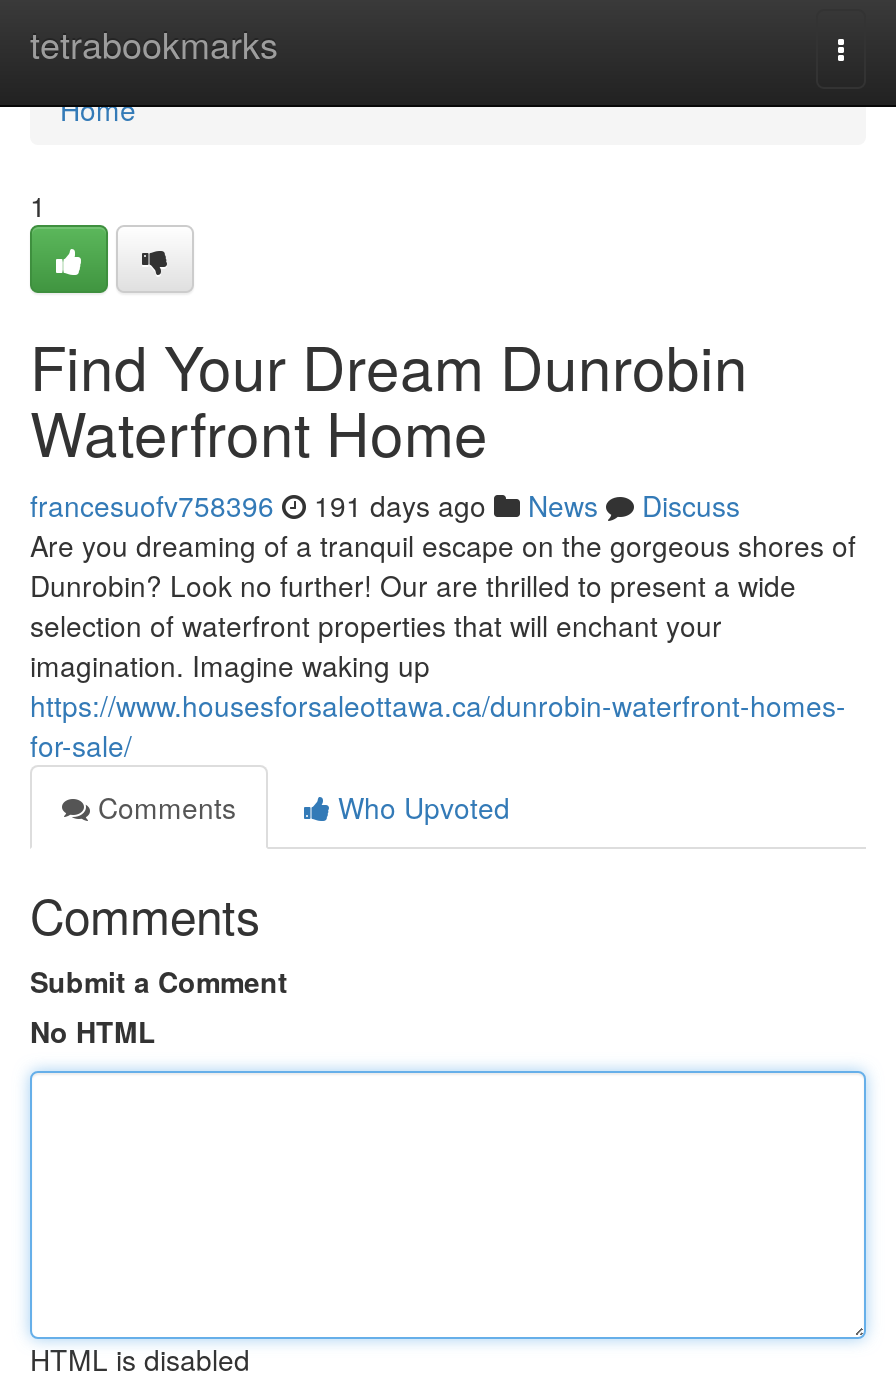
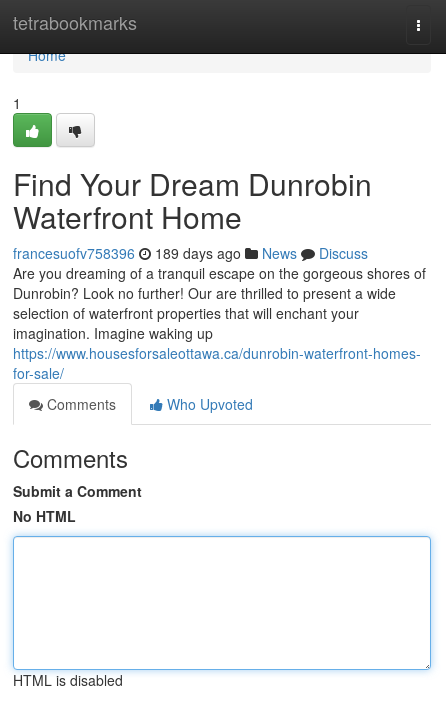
- francesuofv758396 191 days ago News Discuss
+ francesuofv758396 189 days ago News Discuss
